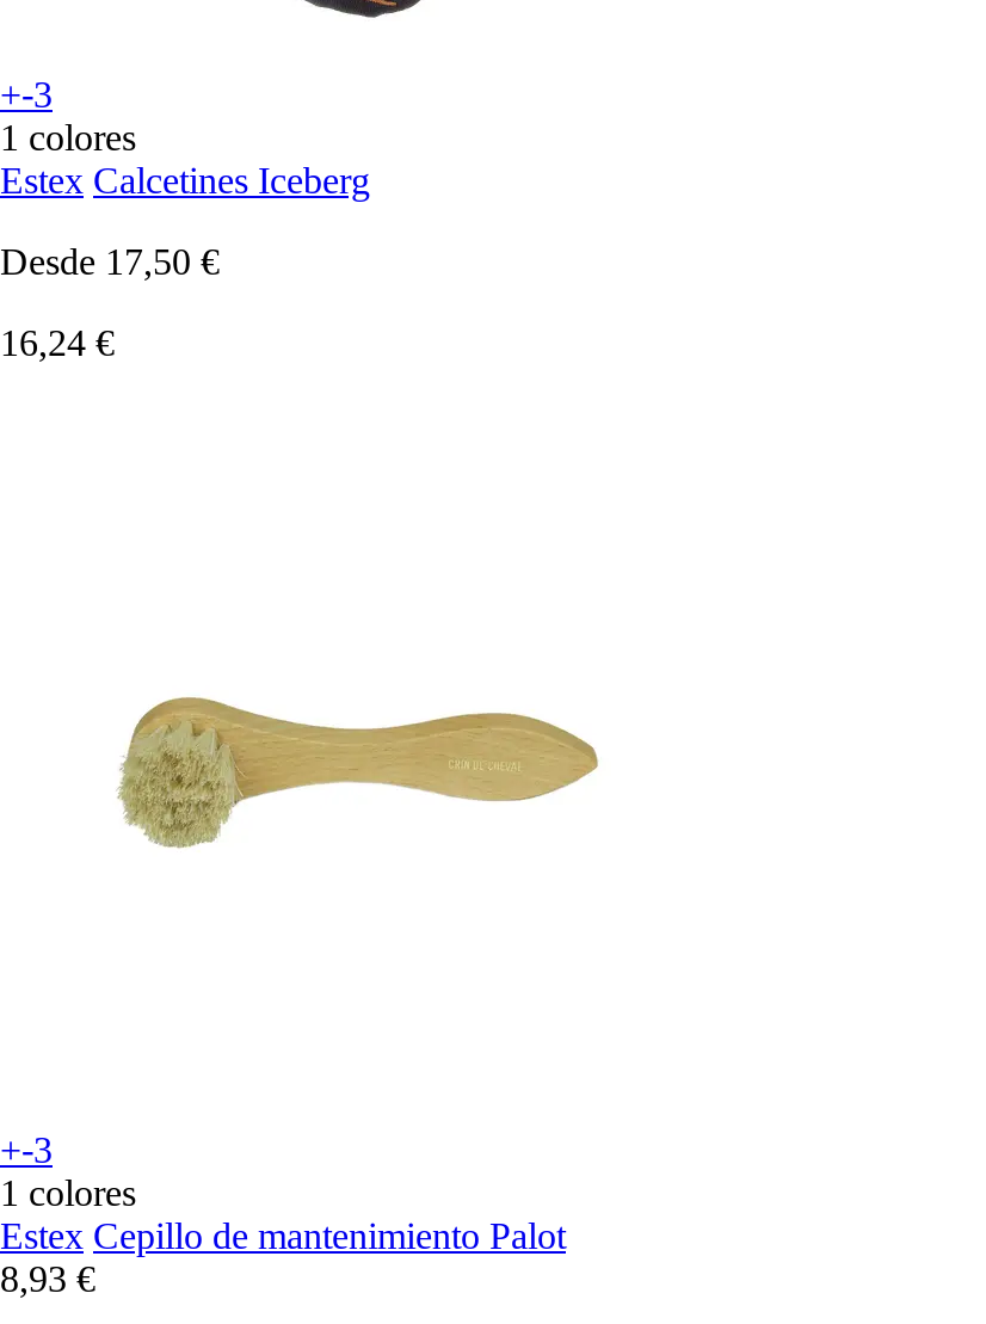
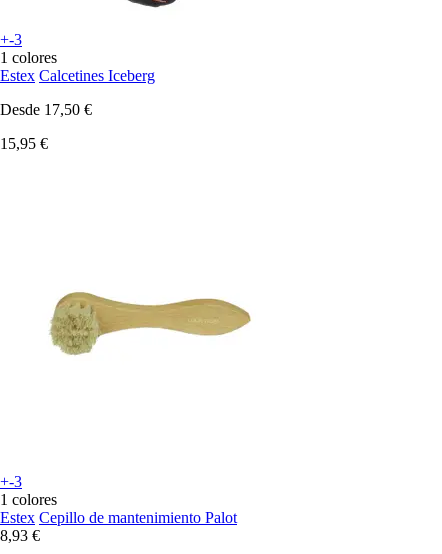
- 16,24 €
+ 15,95 €
